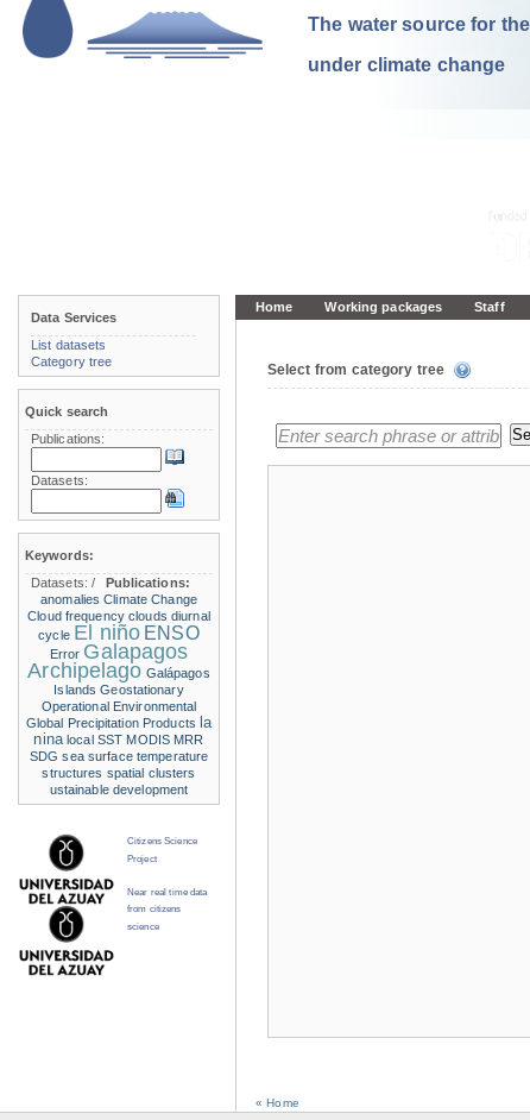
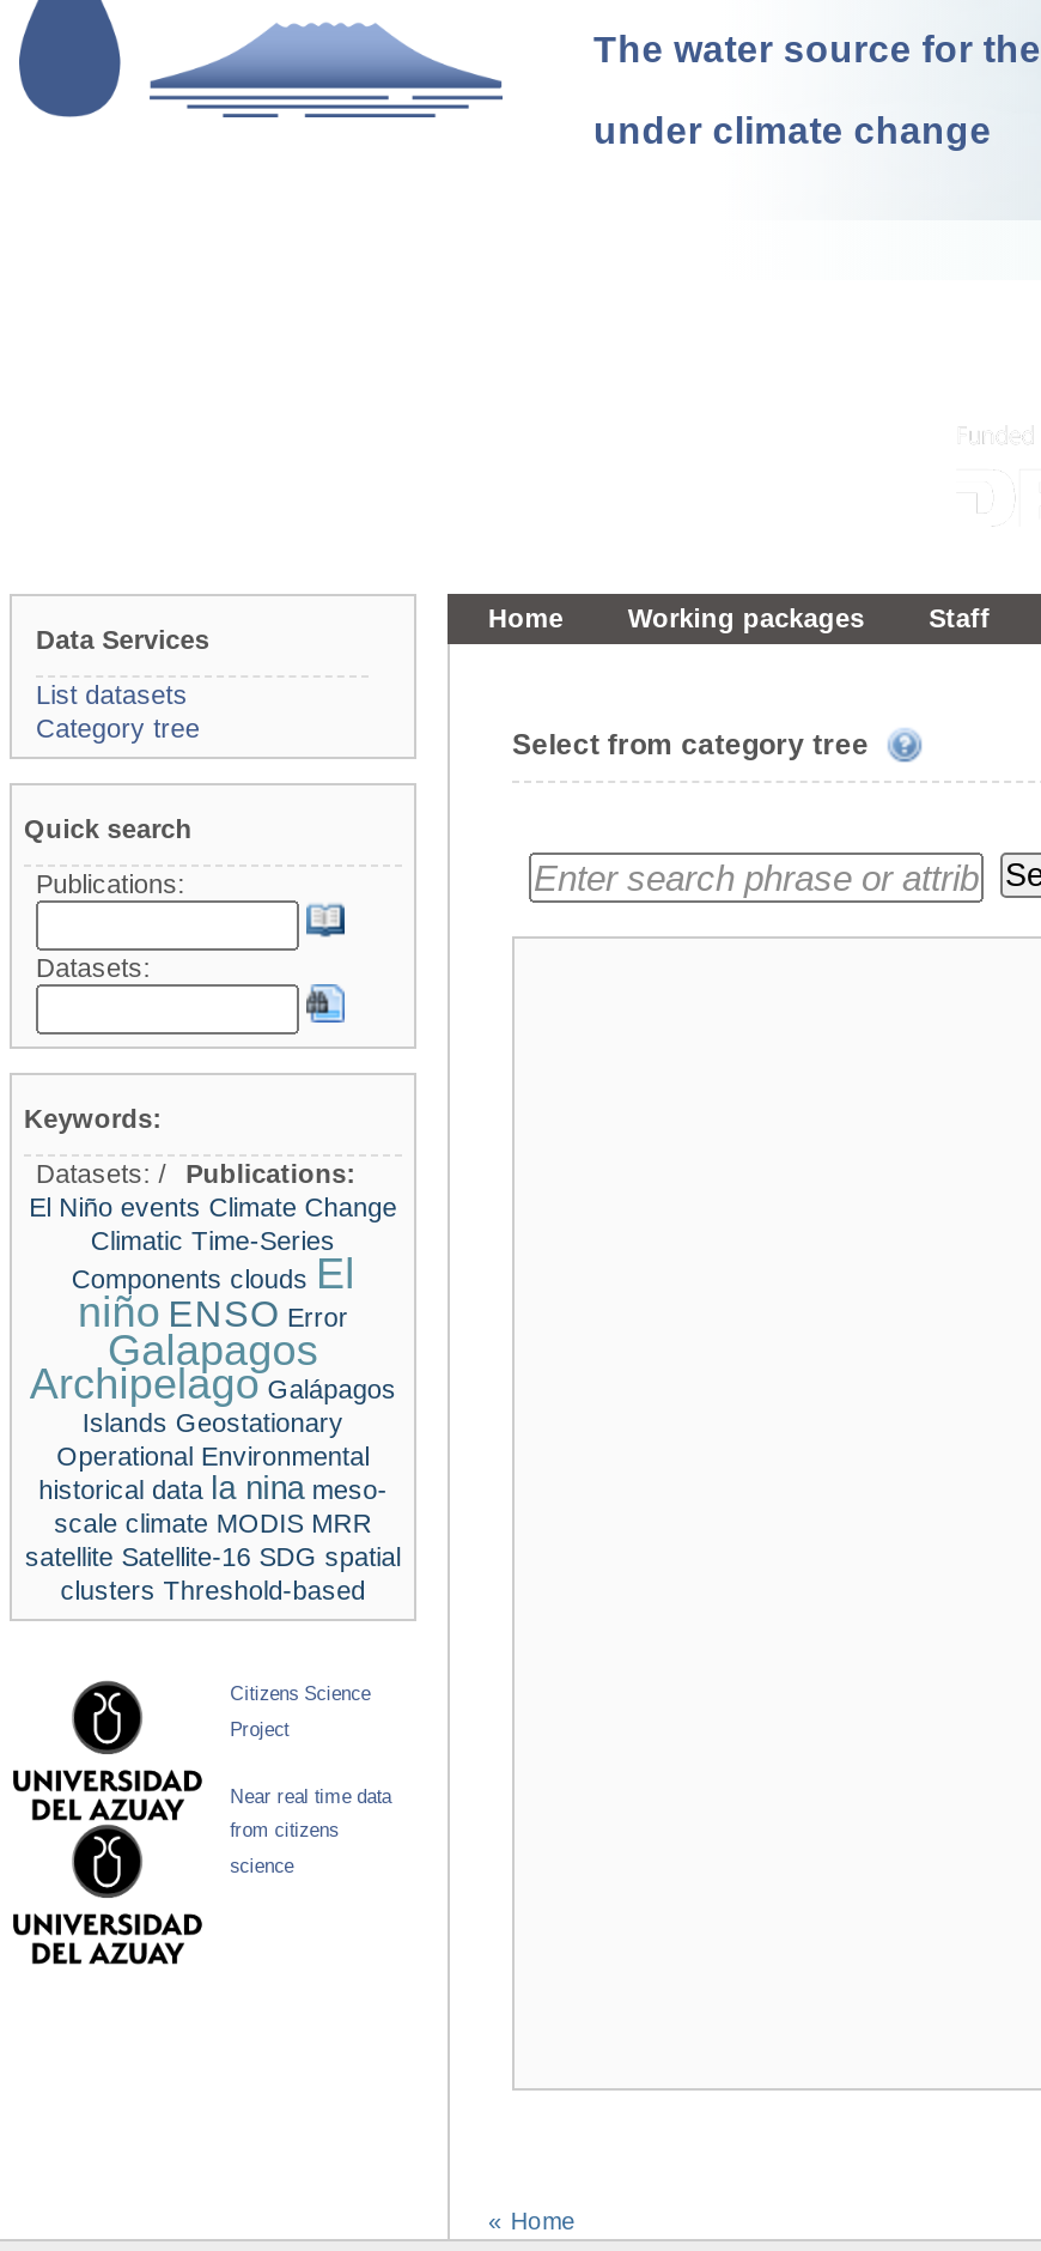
- anomalies Climate Change
- Cloud frequency clouds diurnal
- cycle El niño ENSO
- Error Galapagos
+ El Niño events Climate Change
+ Climatic Time-Series
+ Components clouds El
+ niño ENSO Error
+ Galapagos

- Global Precipitation Products la
- nina local SST MODIS MRR
- SDG sea surface temperature
- structures spatial clusters
- ustainable development
+ historical data la nina meso-
+ scale climate MODIS MRR
+ satellite Satellite-16 SDG spatial
+ clusters Threshold-based
